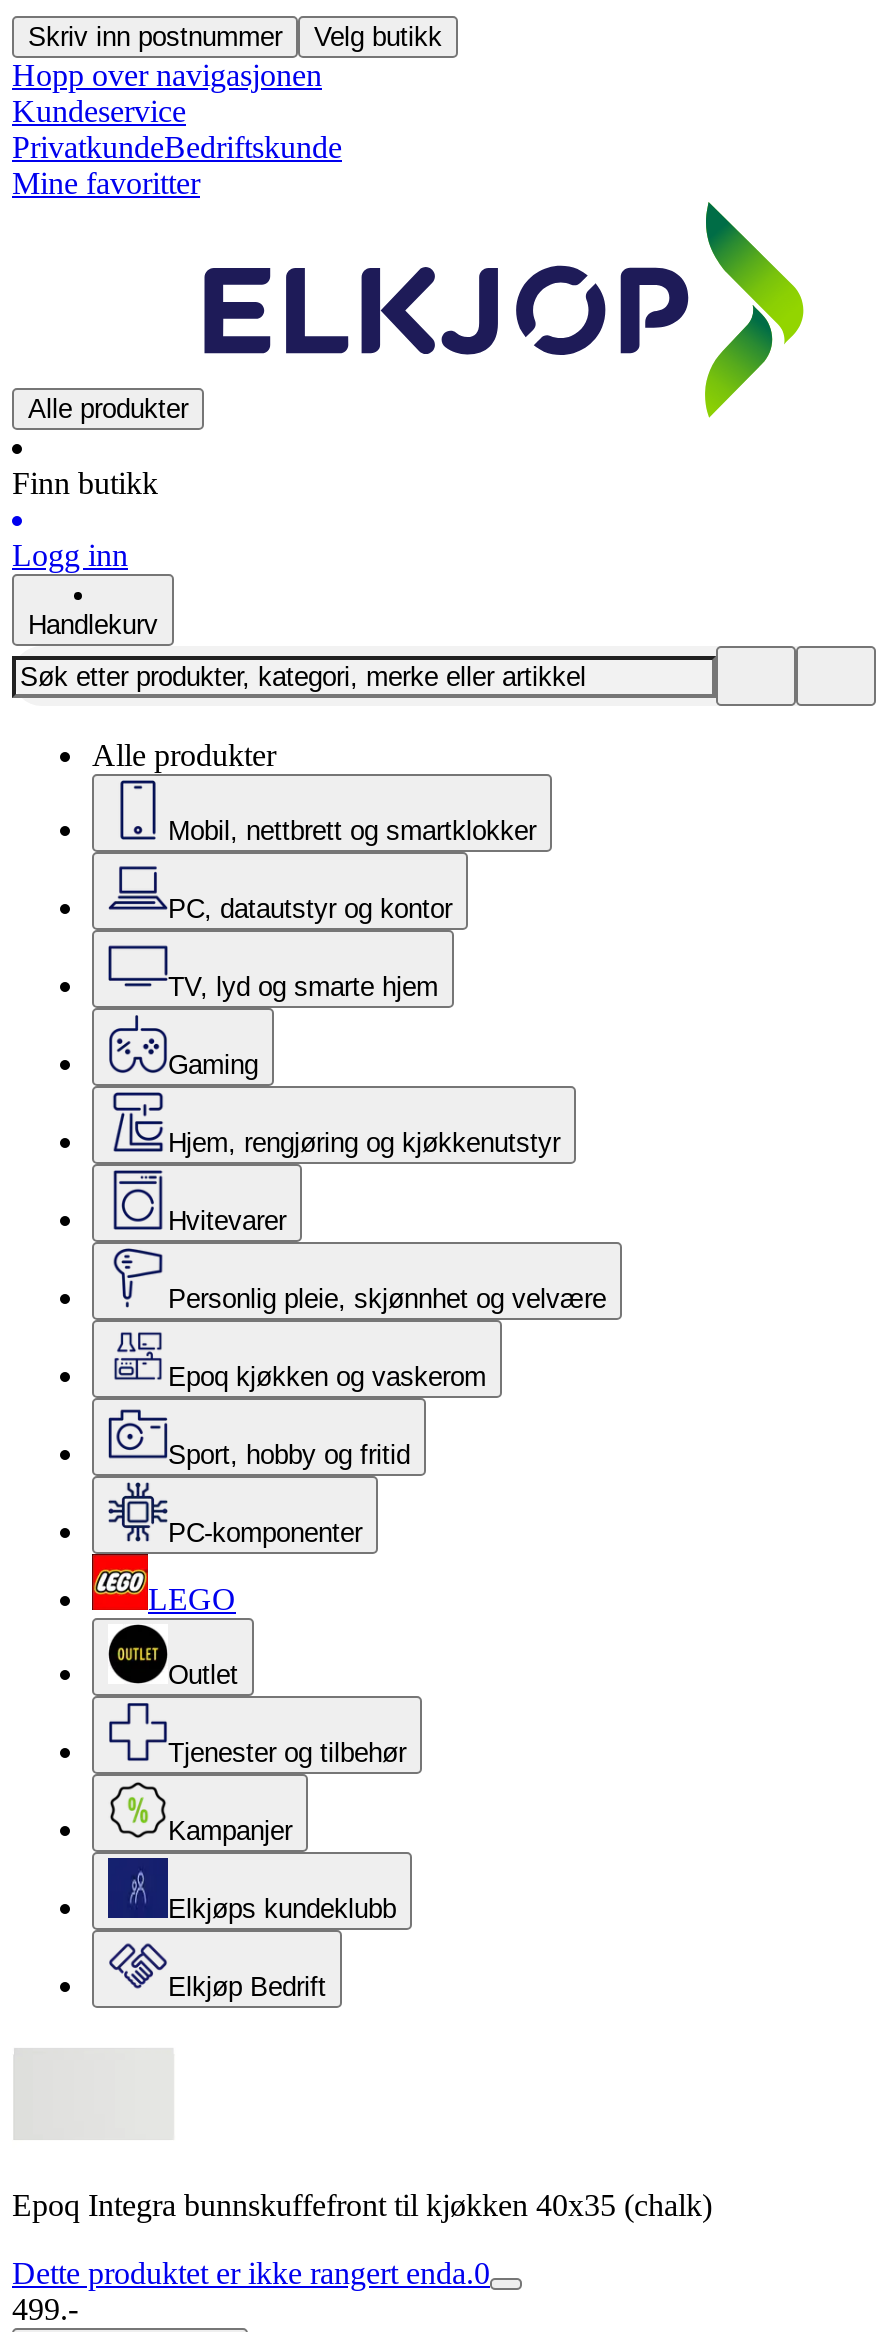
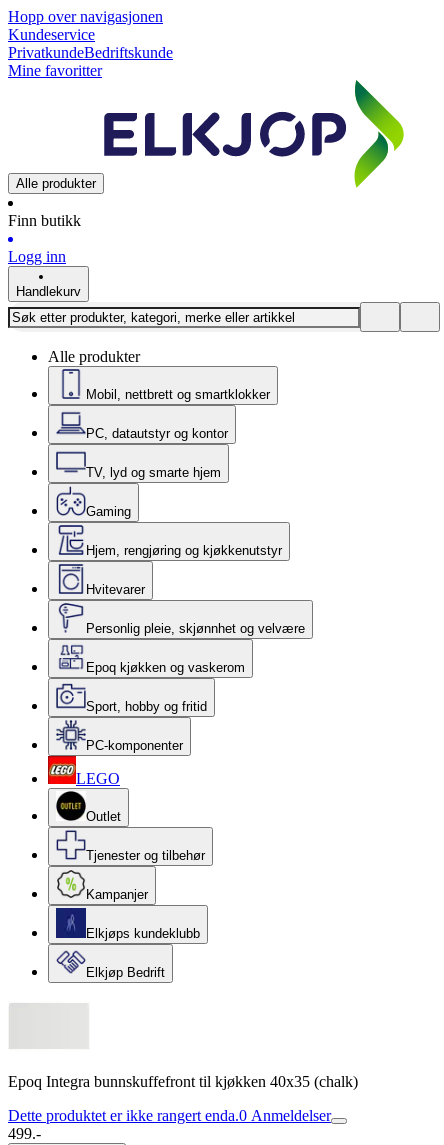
- Skriv inn postnummer
- Velg butikk

- Dette produktet er ikke rangert enda.0
+ Dette produktet er ikke rangert enda.0 Anmeldelser
